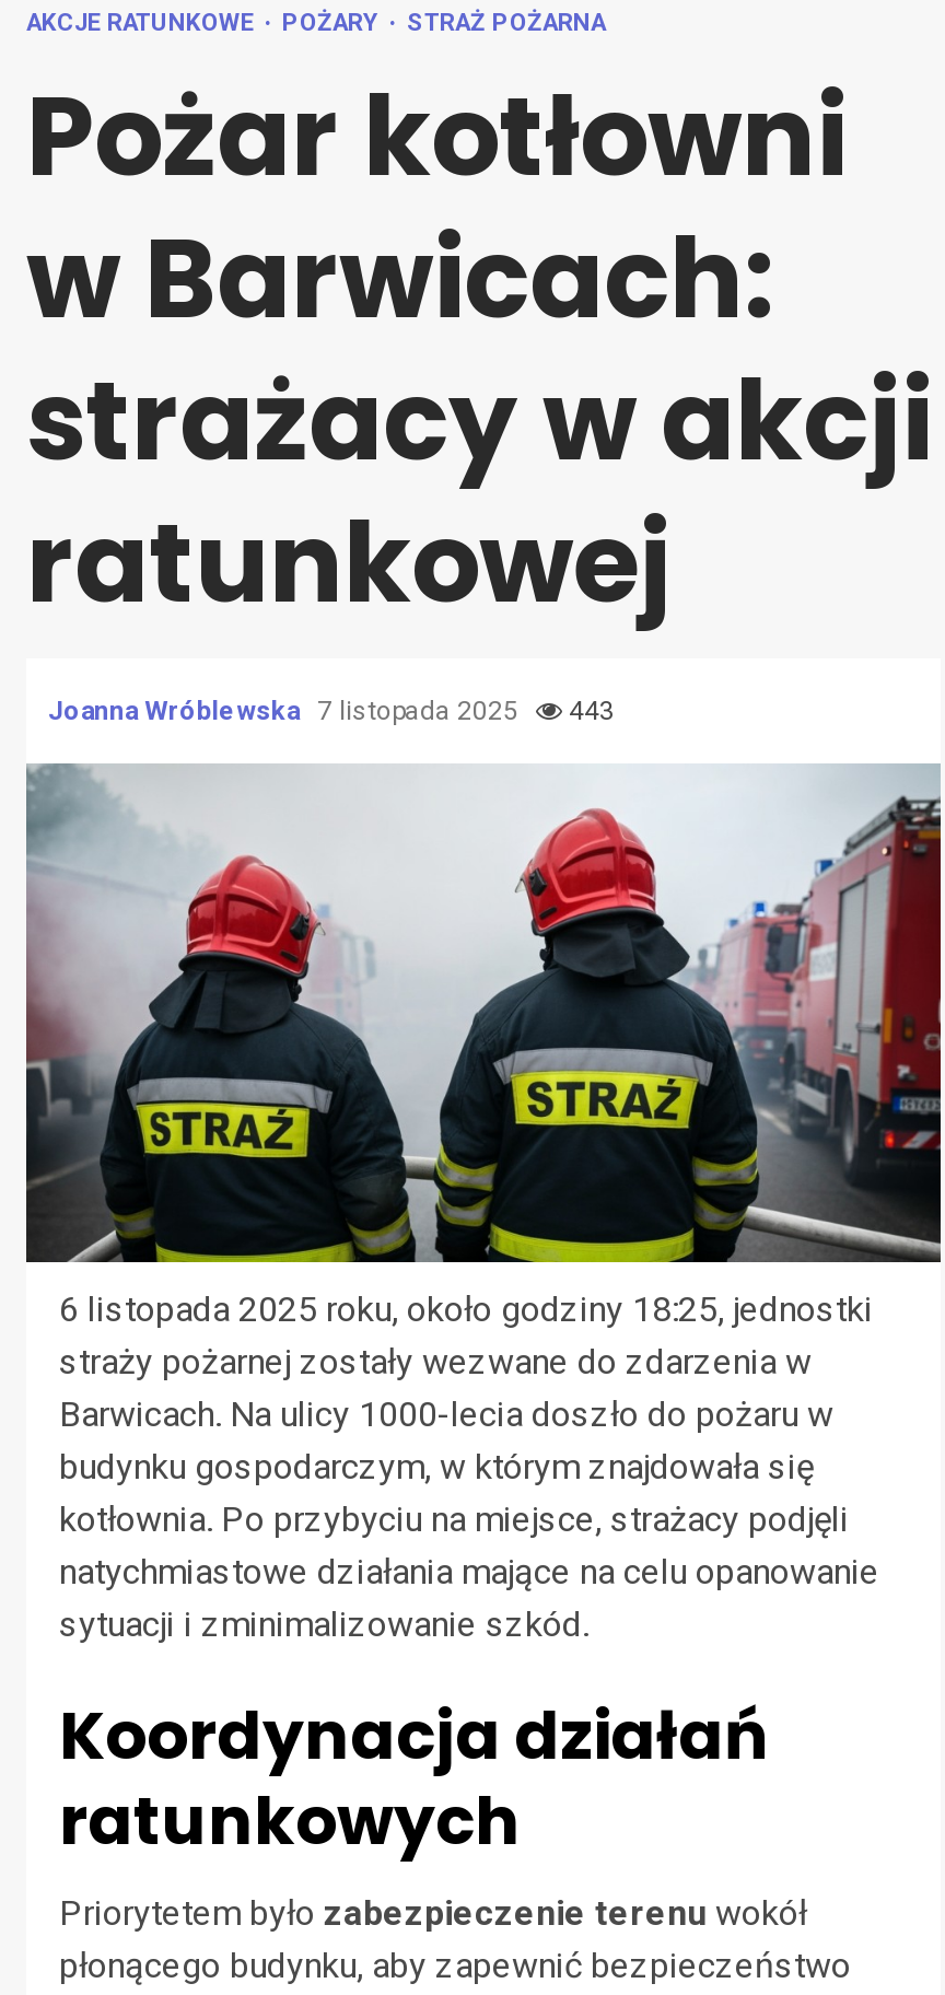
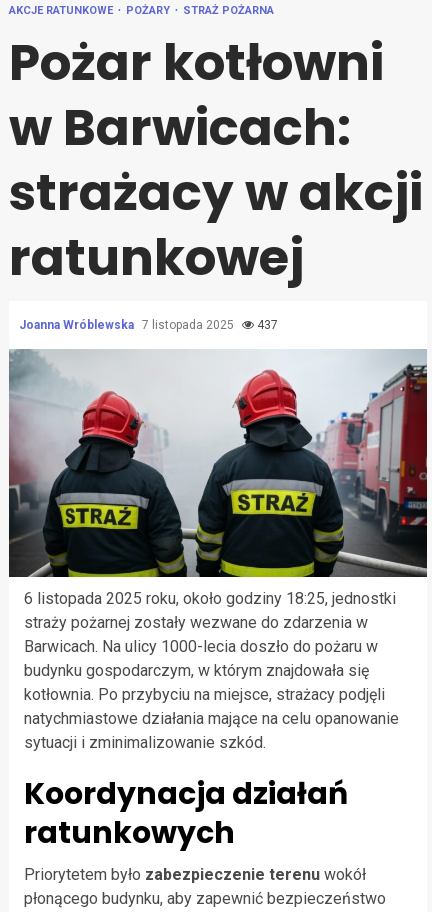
- Joanna Wróblewska 7 listopada 2025 443
+ Joanna Wróblewska 7 listopada 2025 437
